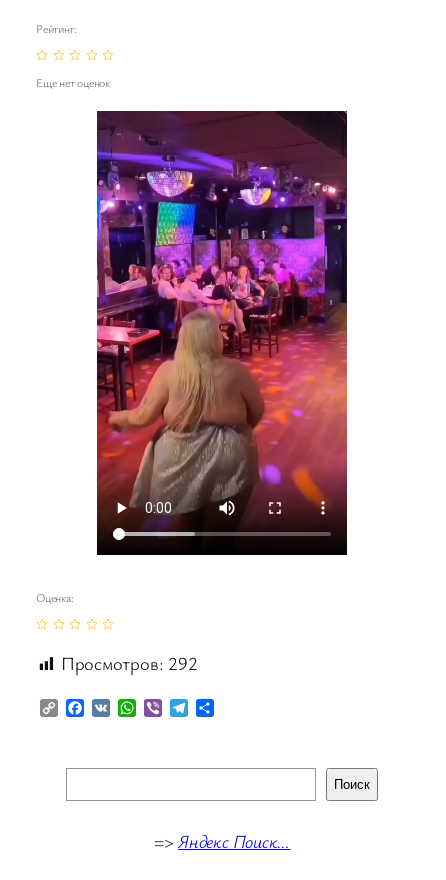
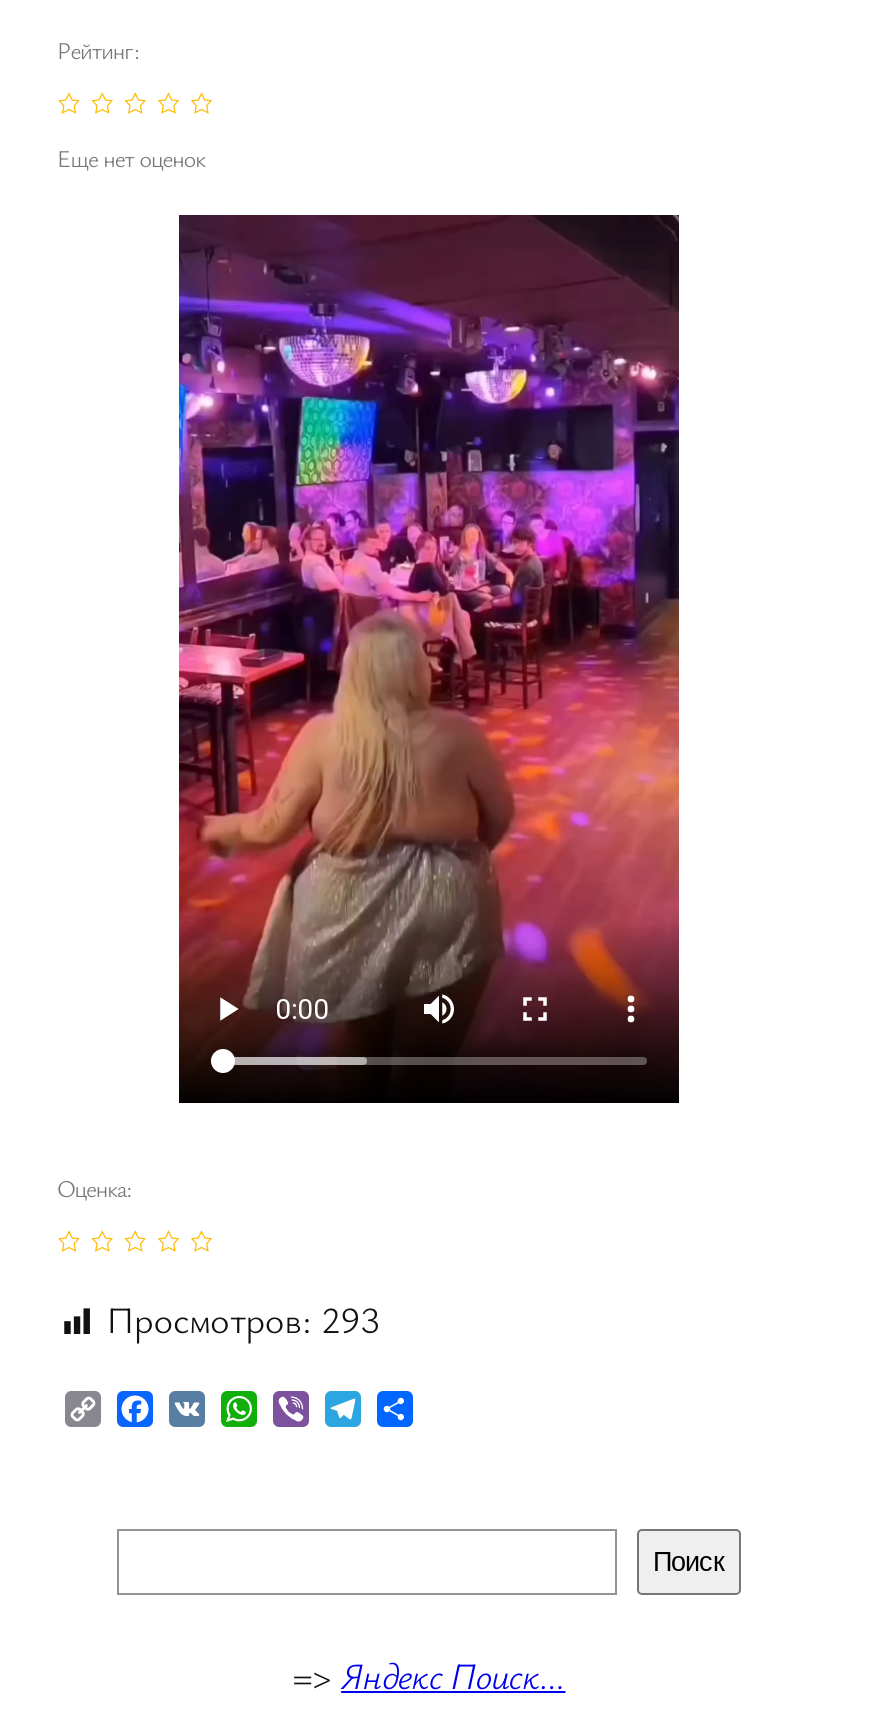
- Просмотров: 292
+ Просмотров: 293
